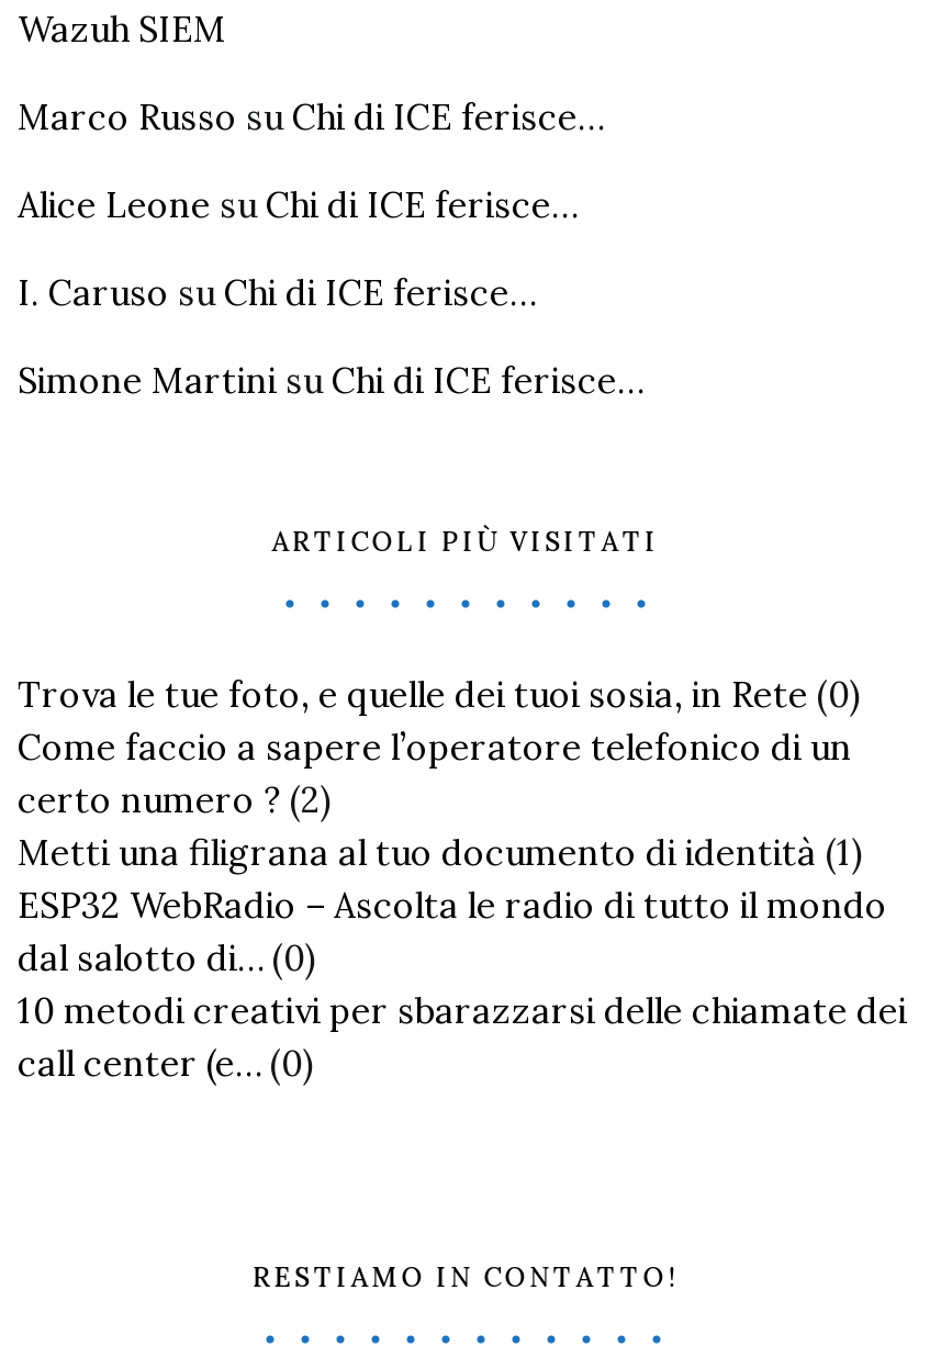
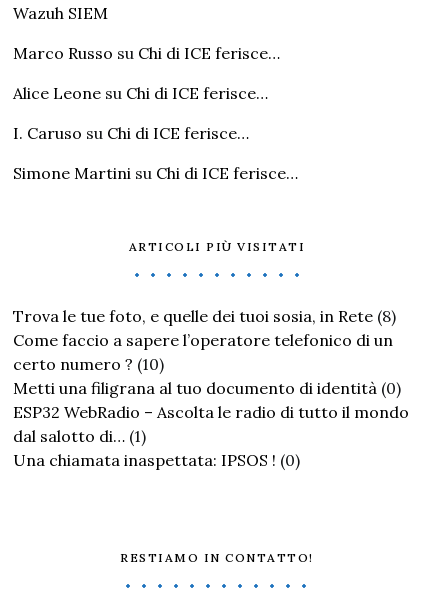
- Trova le tue foto, e quelle dei tuoi sosia, in Rete (0)
+ Trova le tue foto, e quelle dei tuoi sosia, in Rete (8)

- certo numero ? (2)
+ certo numero ? (10)

- Metti una filigrana al tuo documento di identità (1)
+ Metti una filigrana al tuo documento di identità (0)

- dal salotto di… (0)
- 10 metodi creativi per sbarazzarsi delle chiamate dei
- call center (e… (0)
+ dal salotto di… (1)
+ Una chiamata inaspettata: IPSOS ! (0)
